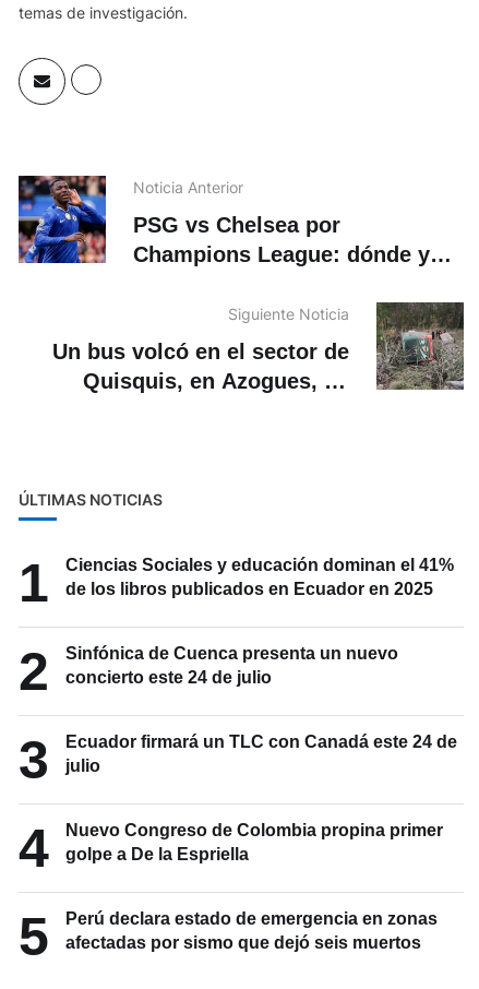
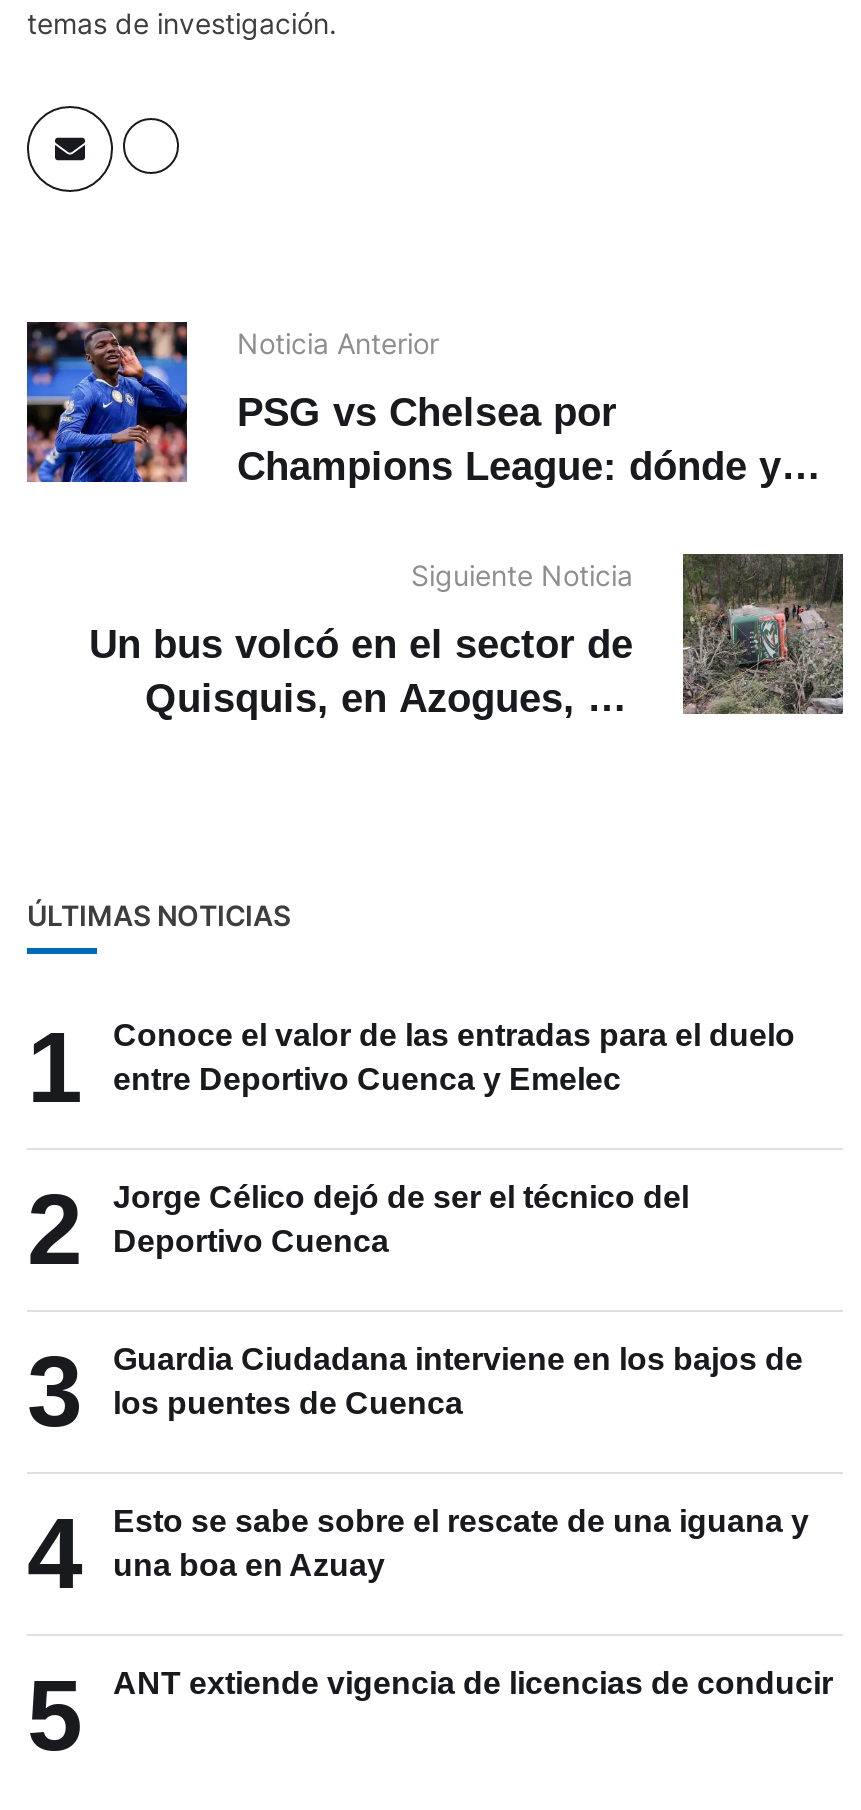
- Ciencias Sociales y educación dominan el 41%
- de los libros publicados en Ecuador en 2025
+ Conoce el valor de las entradas para el duelo
+ entre Deportivo Cuenca y Emelec

- Sinfónica de Cuenca presenta un nuevo
- concierto este 24 de julio
+ Jorge Célico dejó de ser el técnico del
+ Deportivo Cuenca

- Ecuador firmará un TLC con Canadá este 24 de
- julio
+ Guardia Ciudadana interviene en los bajos de
+ los puentes de Cuenca

- Nuevo Congreso de Colombia propina primer
- golpe a De la Espriella
+ Esto se sabe sobre el rescate de una iguana y
+ una boa en Azuay

- Perú declara estado de emergencia en zonas
- afectadas por sismo que dejó seis muertos
+ ANT extiende vigencia de licencias de conducir
